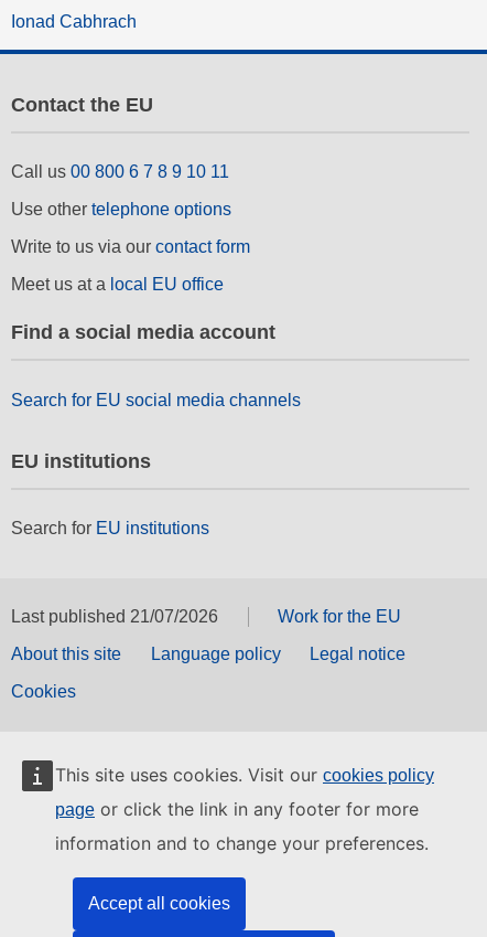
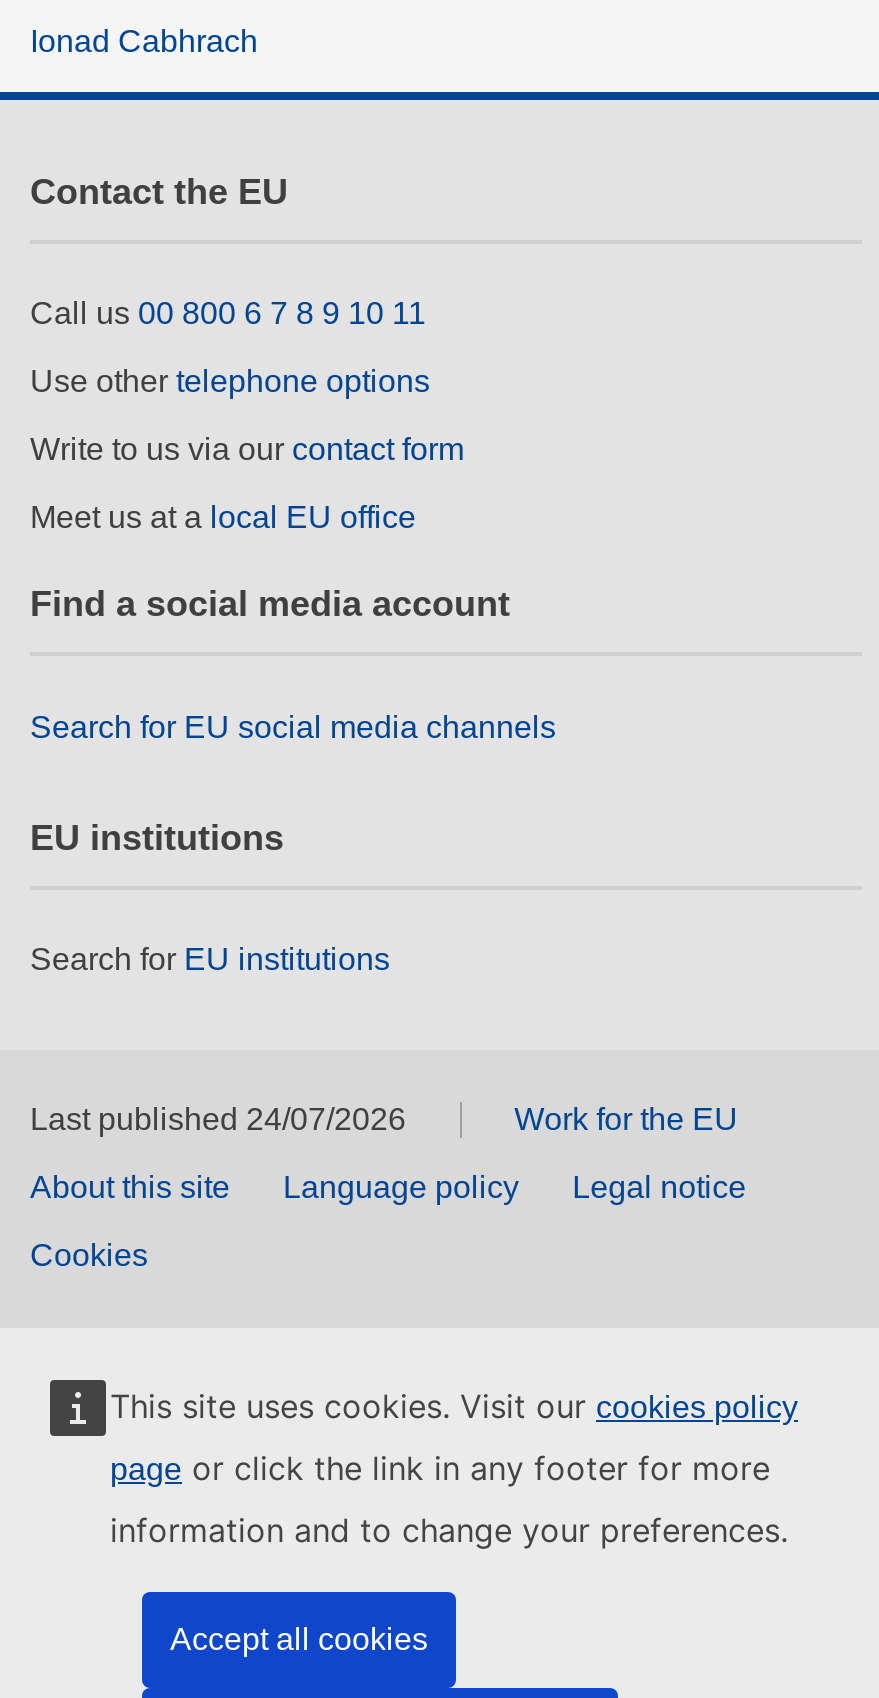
- Last published 21/07/2026
+ Last published 24/07/2026
